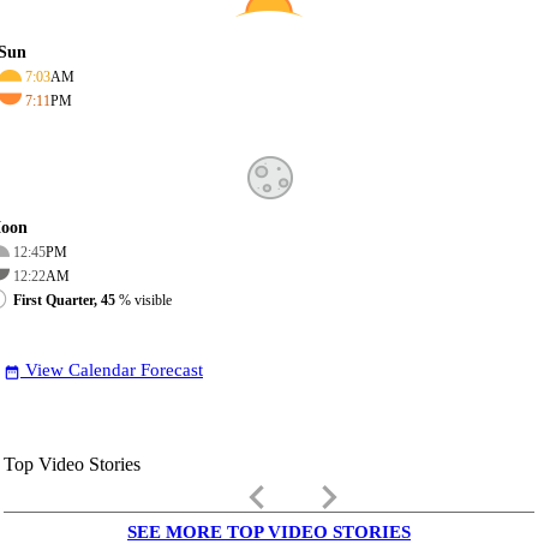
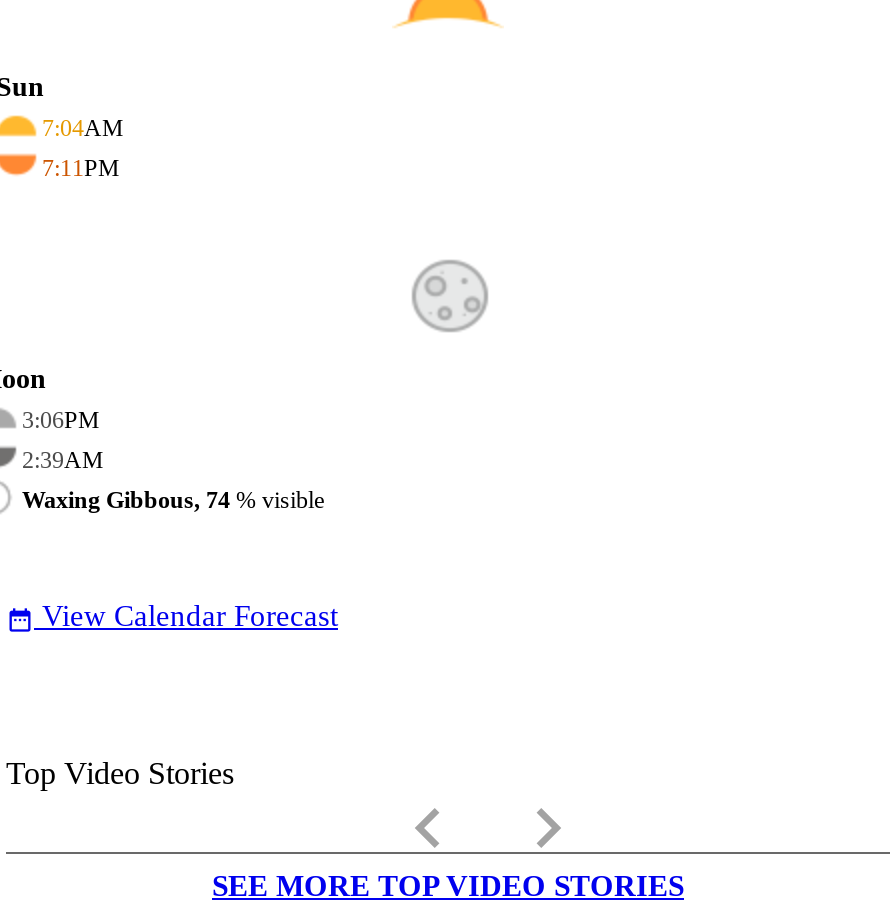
- 7:03AM
+ 7:04AM

- 12:45PM
+ 3:06PM

- 12:22AM
+ 2:39AM

- First Quarter, 45% visible
+ Waxing Gibbous, 74% visible
